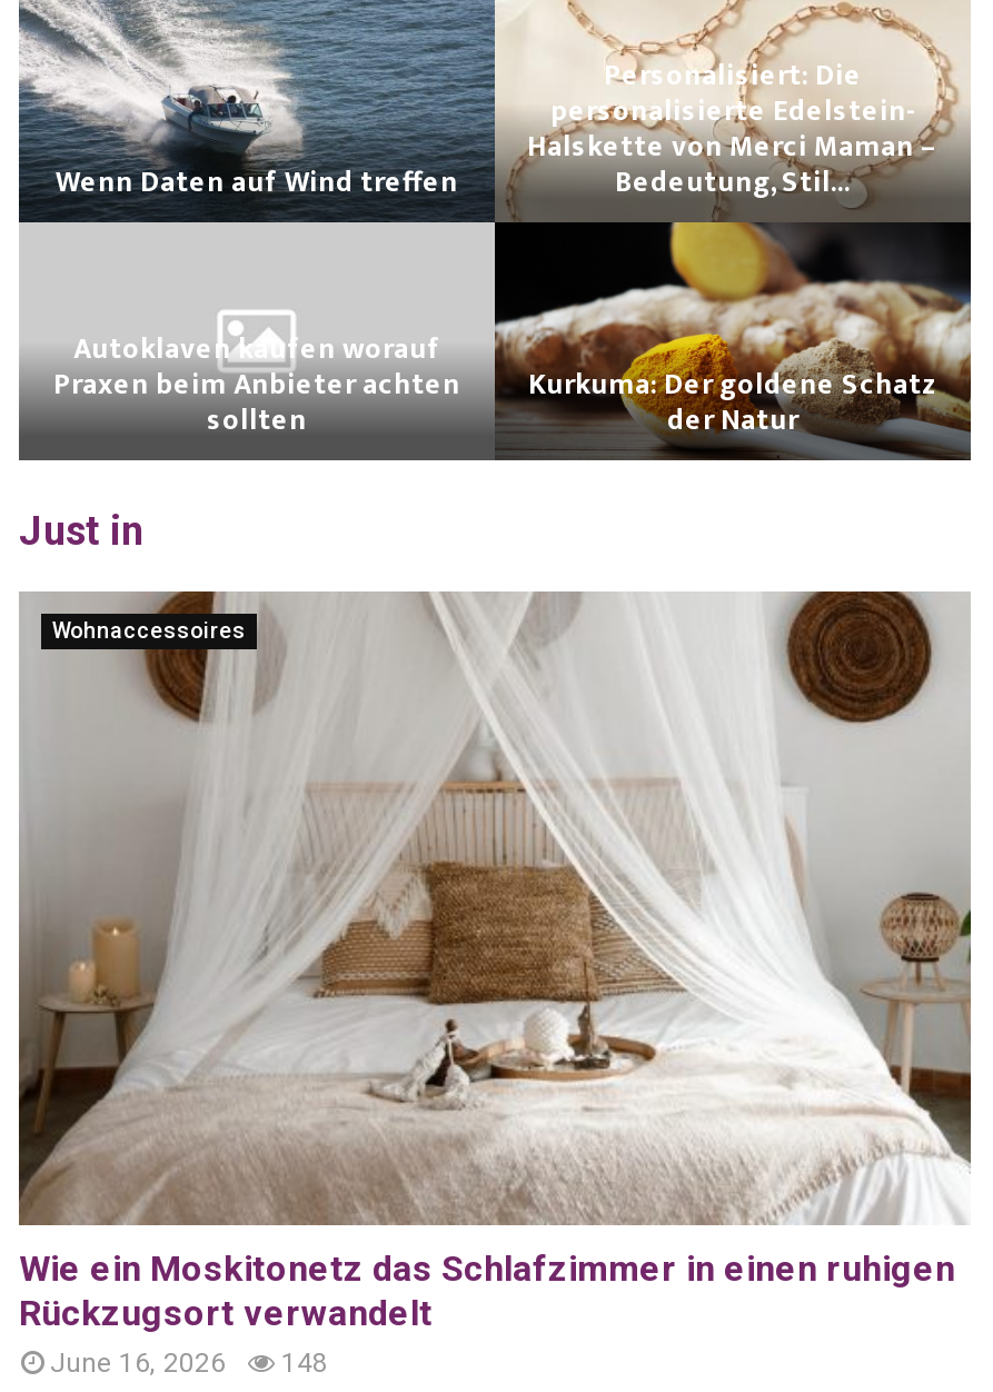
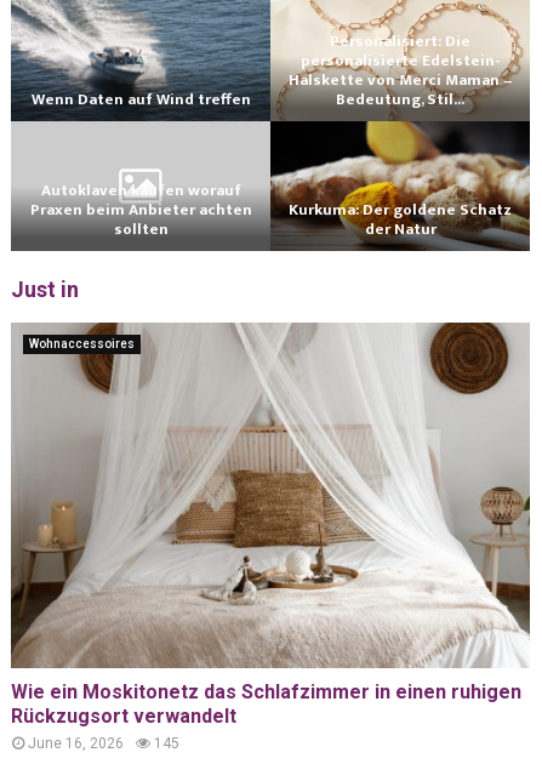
- June 16, 2026 148
+ June 16, 2026 145
